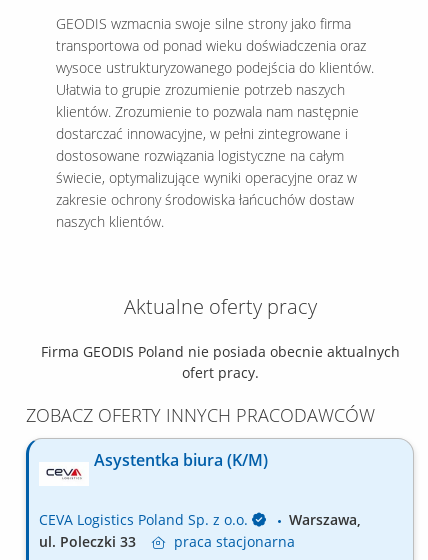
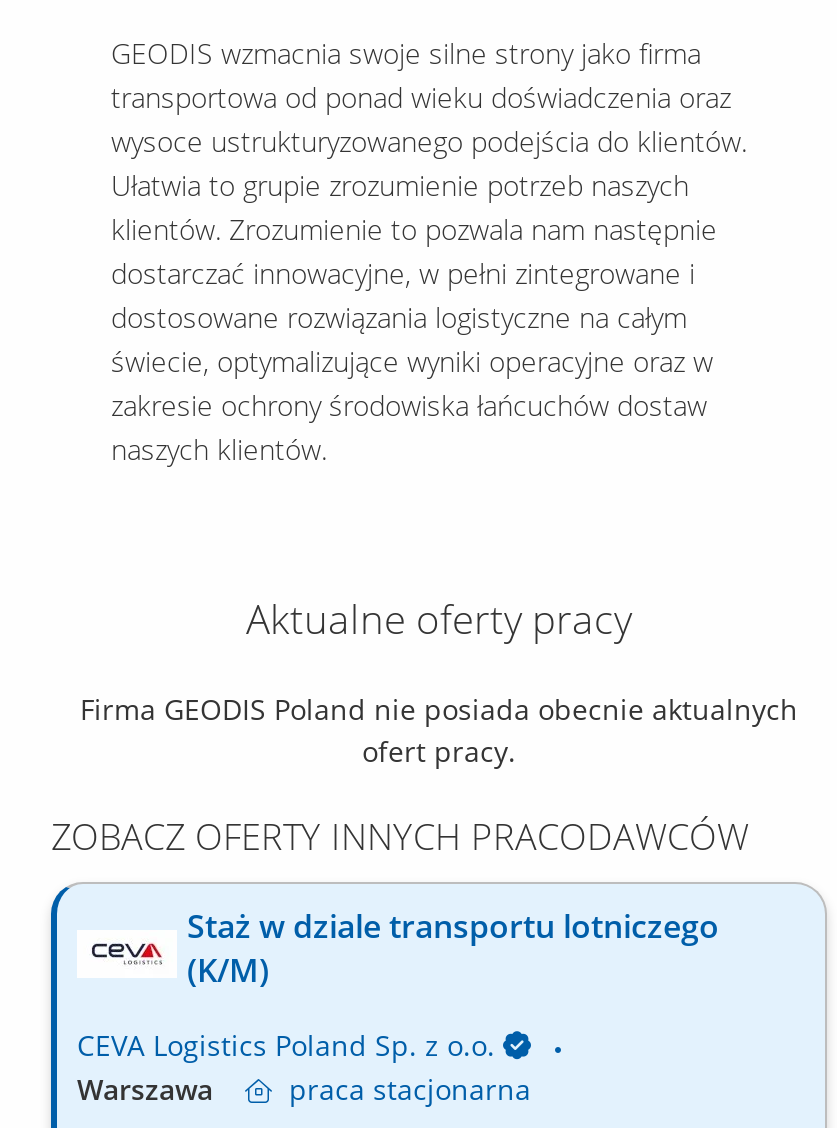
- Asystentka biura (K/M)
+ Staż w dziale transportu lotniczego
+ (K/M)

- Warszawa,
- ul. Poleczki 33
+ Warszawa
